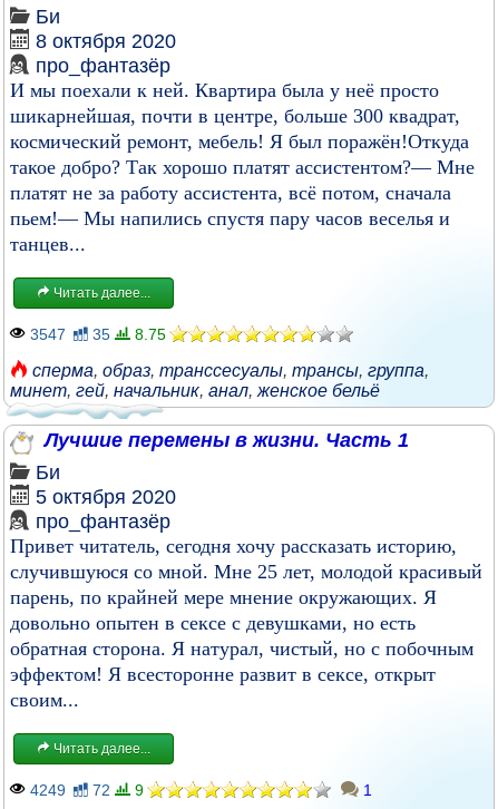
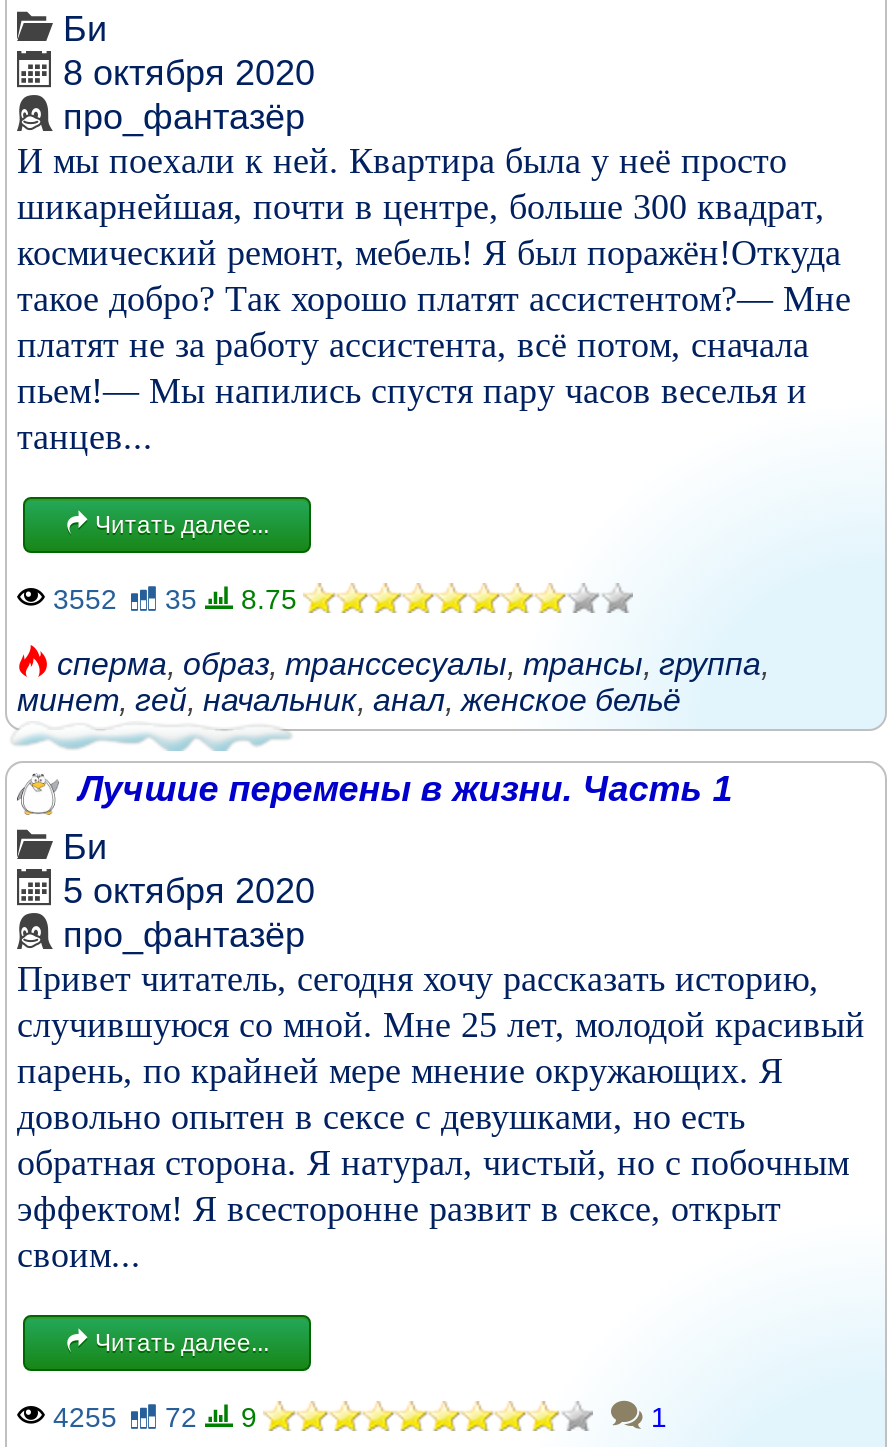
- 3547 35 8.75
+ 3552 35 8.75

- 4249 72 9
+ 4255 72 9
